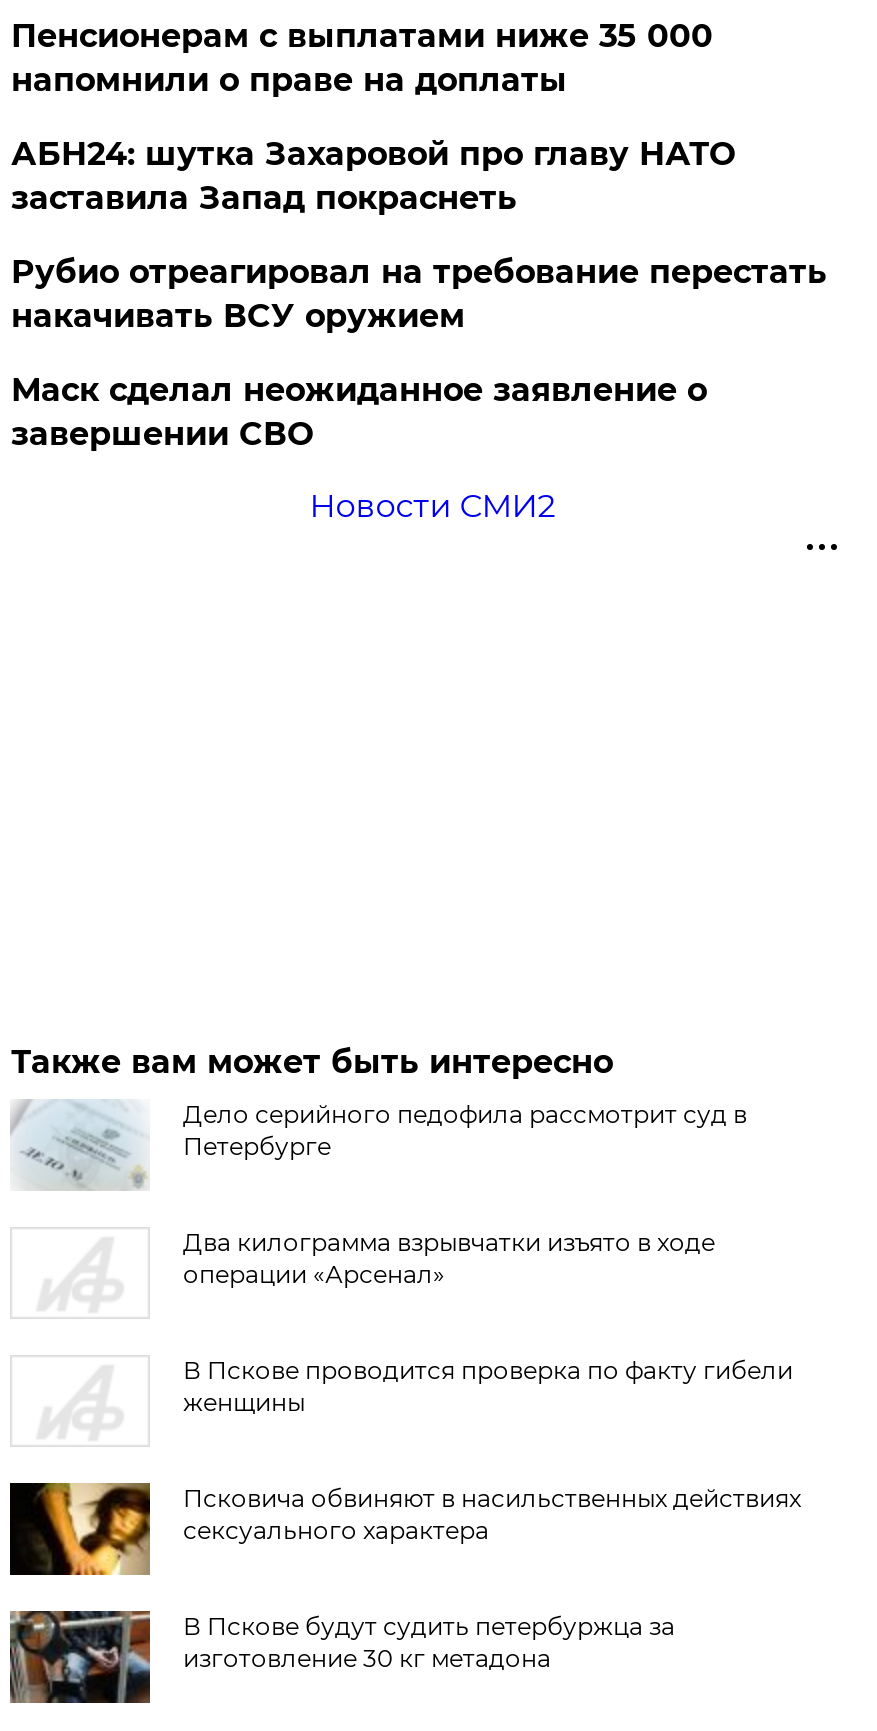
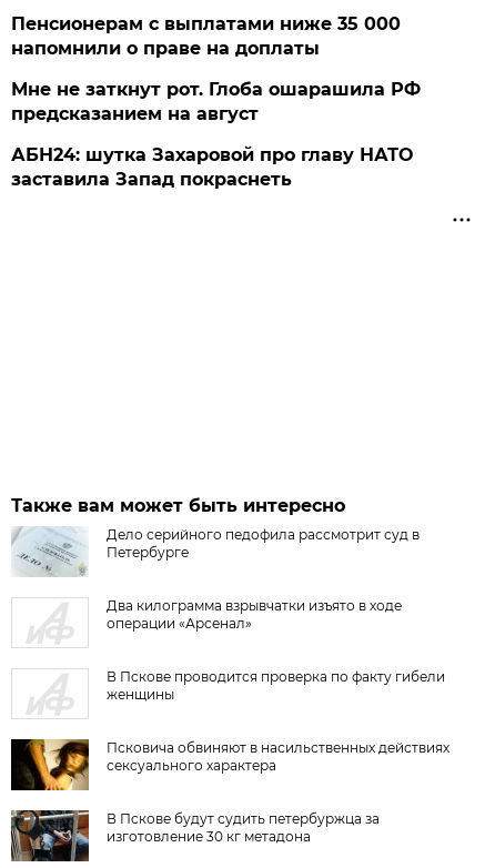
+ Мне не заткнут рот. Глоба ошарашила РФ
+ предсказанием на август

moved down: АБН24: шутка Захаровой про главу НАТО | заставила Запад покраснеть

- Рубио отреагировал на требование перестать
- накачивать ВСУ оружием
- Маск сделал неожиданное заявление о
- завершении СВО
- Новости СМИ2
